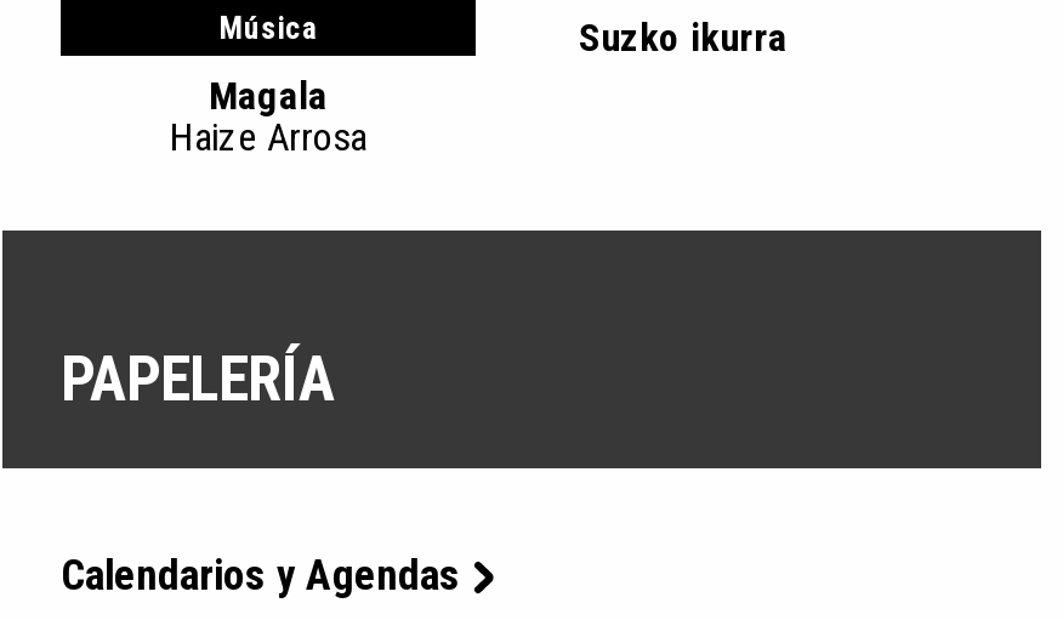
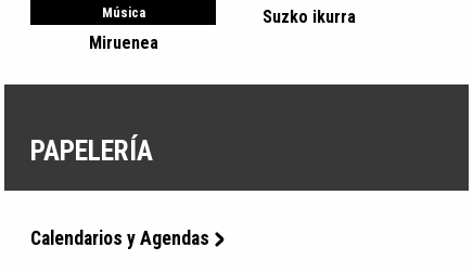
- Magala
- Haize Arrosa
+ Miruenea
